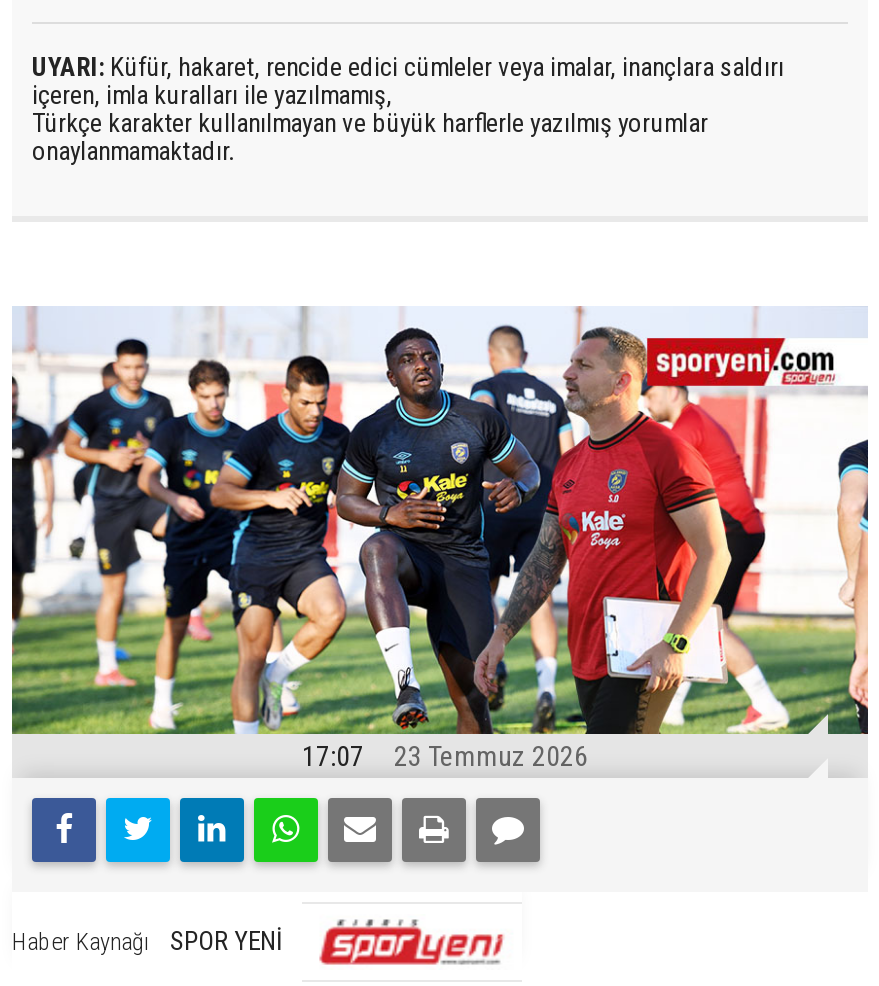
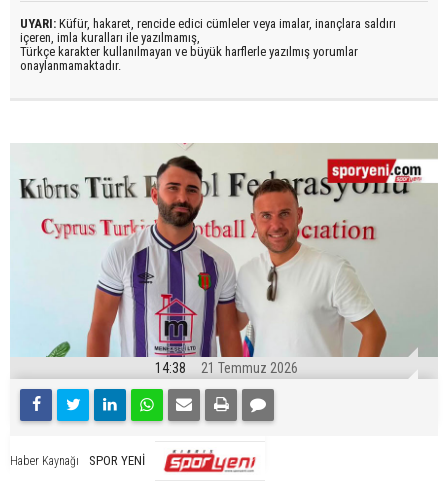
- [image]
- 17:07
+ [image]
+ 14:38

- 23 Temmuz 2026
+ 21 Temmuz 2026
